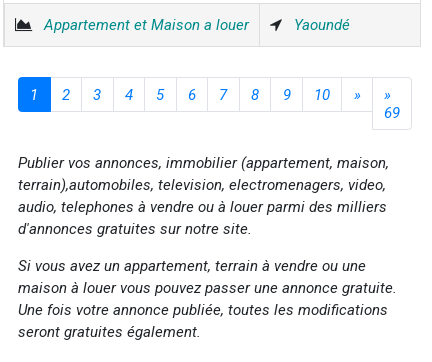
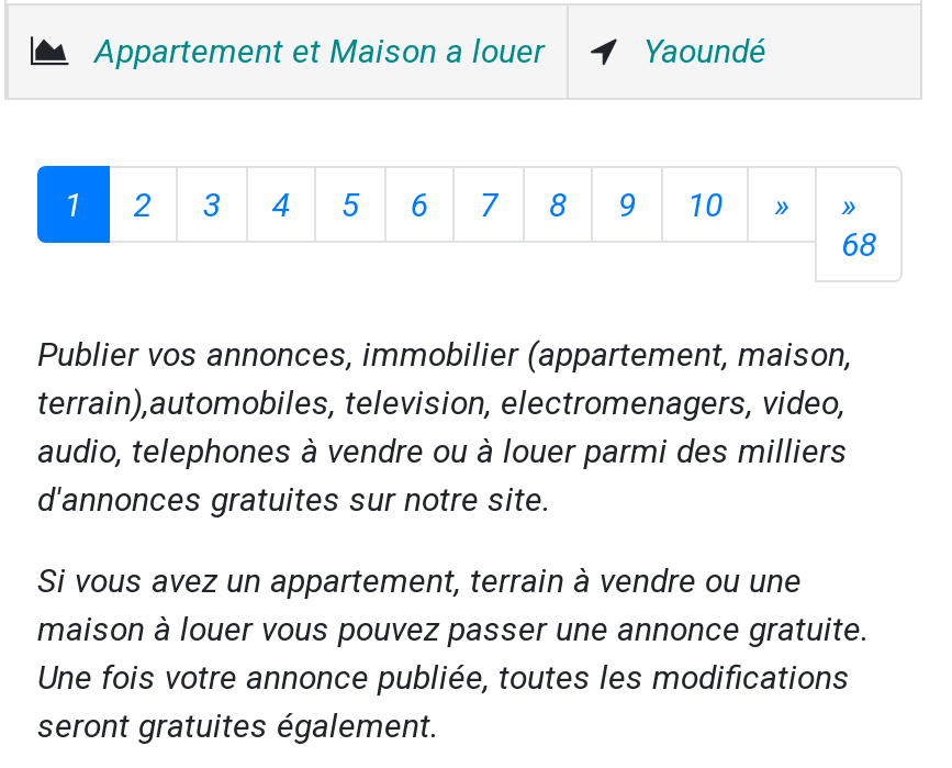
- 69
+ 68
